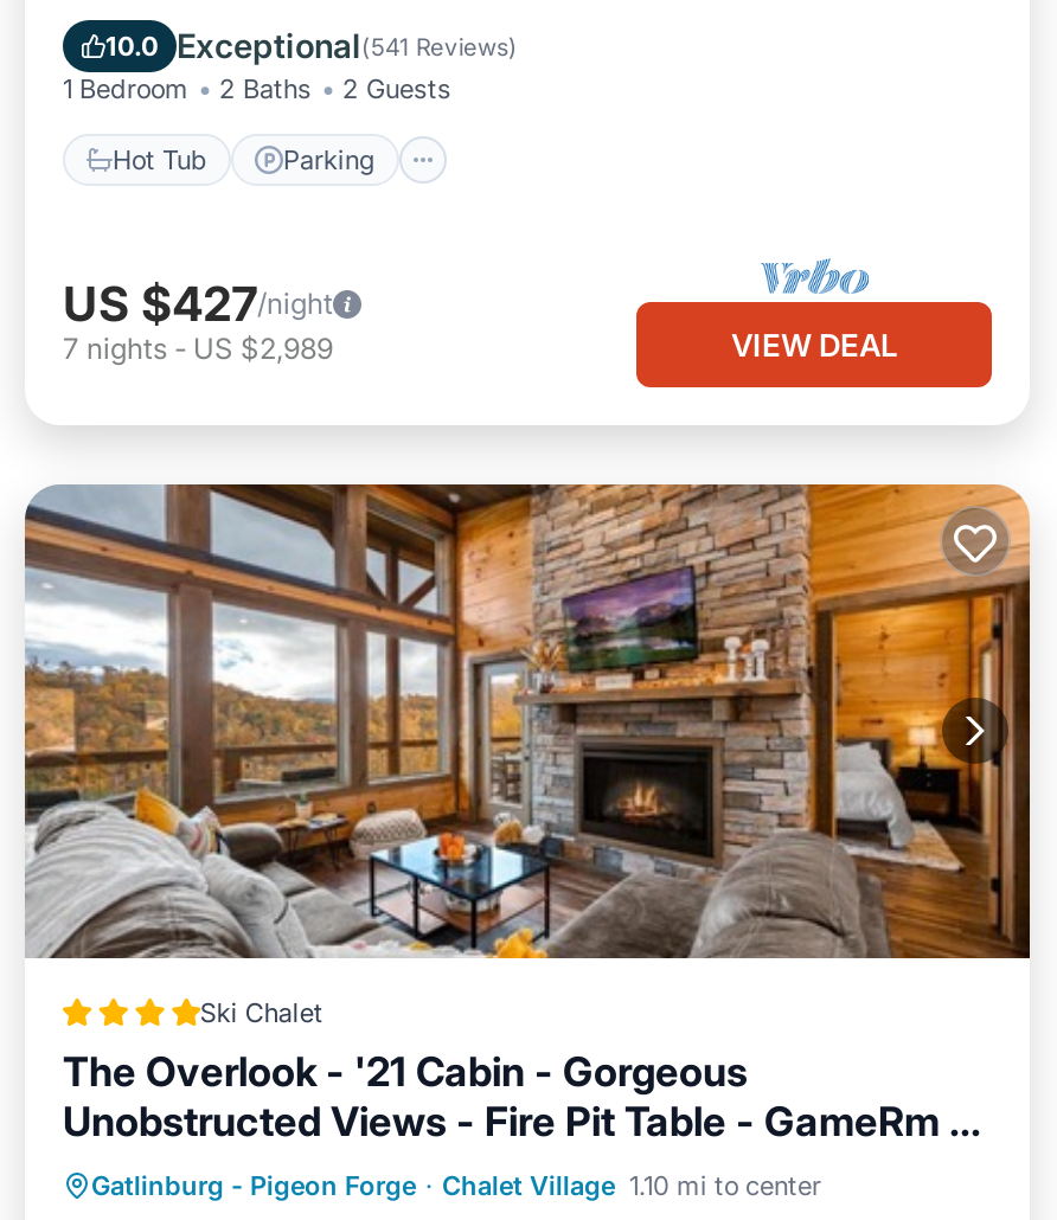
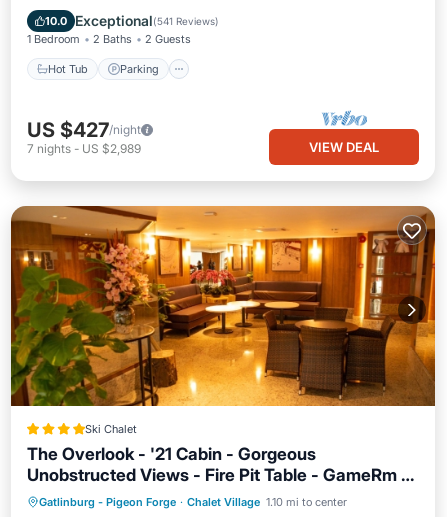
- [image]
+ [image]
